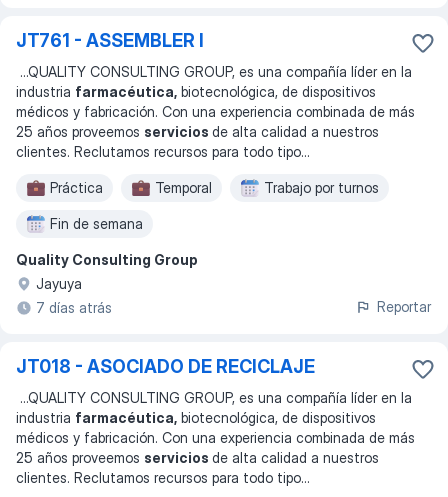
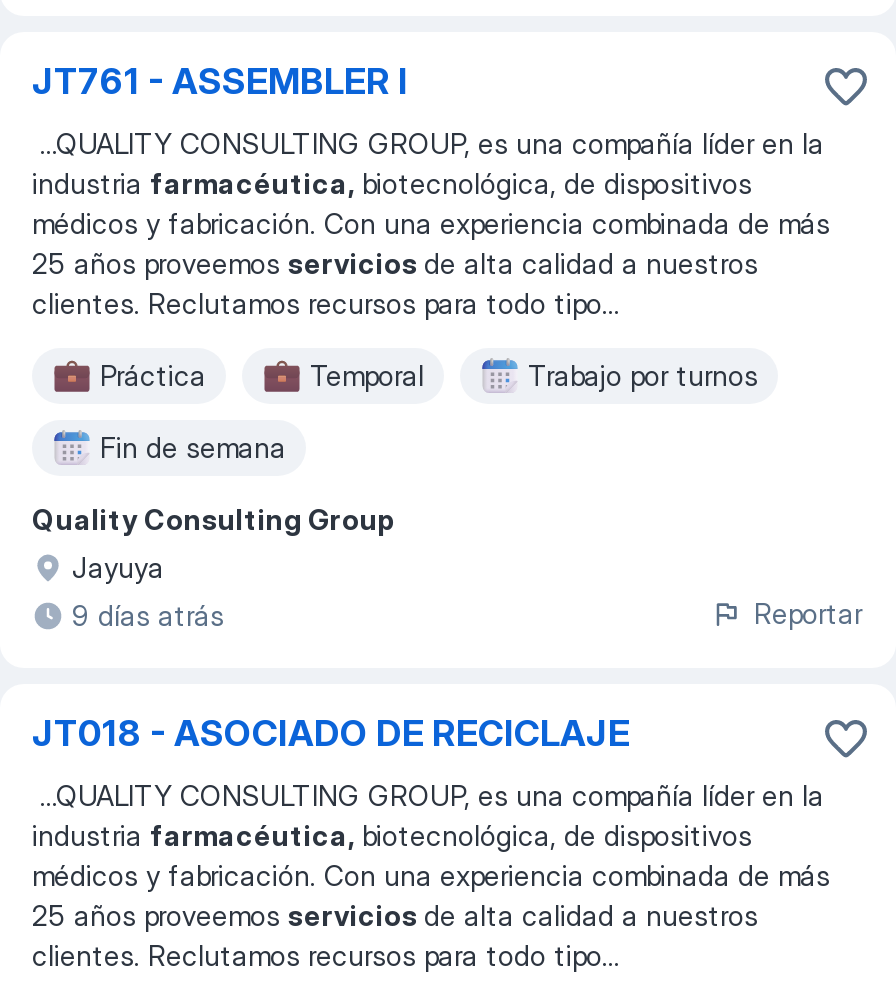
- 7 días atrás
+ 9 días atrás
